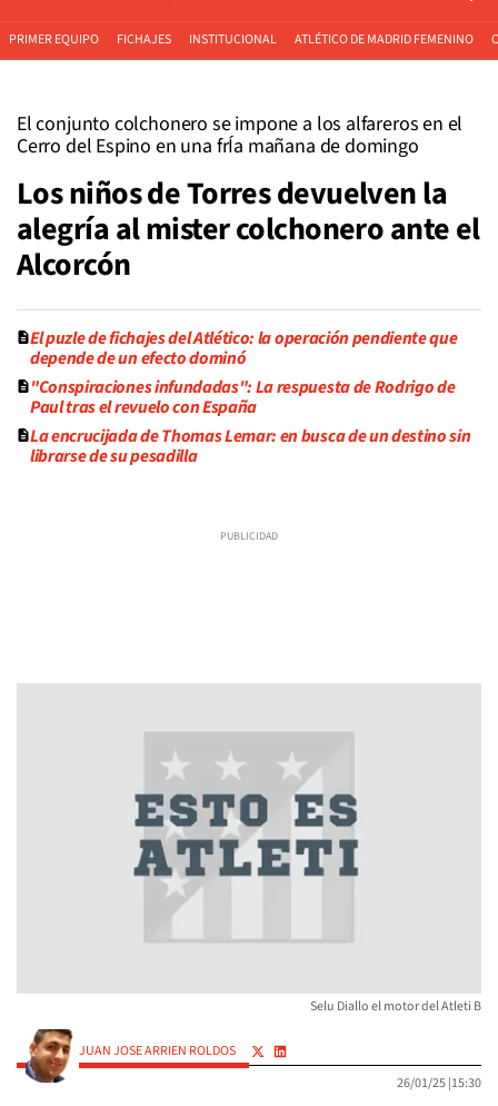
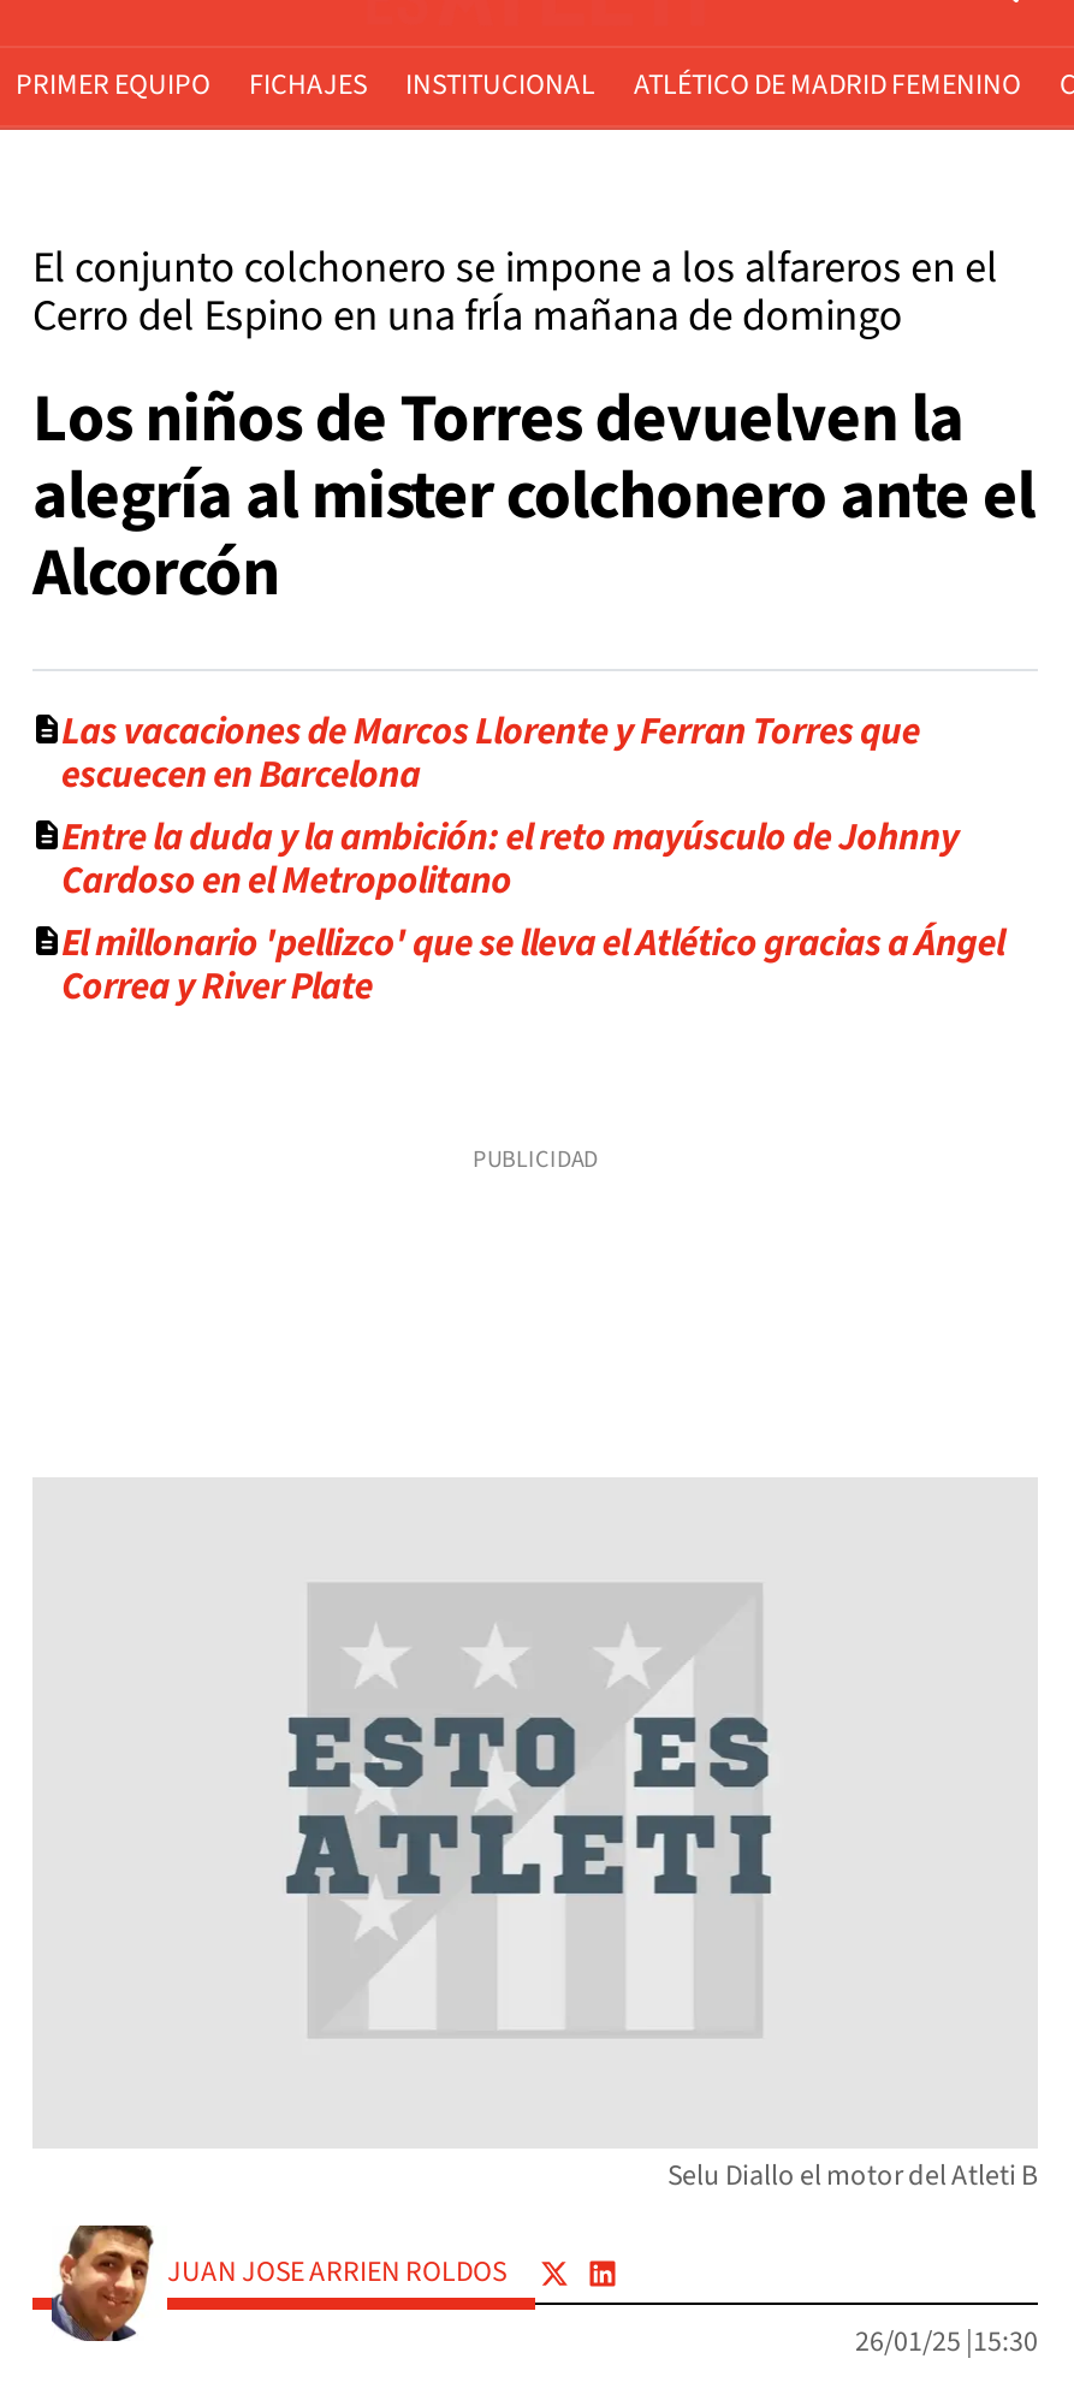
- El puzle de fichajes del Atlético: la operación pendiente que
- depende de un efecto dominó
- "Conspiraciones infundadas": La respuesta de Rodrigo de
- Paul tras el revuelo con España
- La encrucijada de Thomas Lemar: en busca de un destino sin
- librarse de su pesadilla
+ Las vacaciones de Marcos Llorente y Ferran Torres que
+ escuecen en Barcelona
+ Entre la duda y la ambición: el reto mayúsculo de Johnny
+ Cardoso en el Metropolitano
+ El millonario 'pellizco' que se lleva el Atlético gracias a Ángel
+ Correa y River Plate
